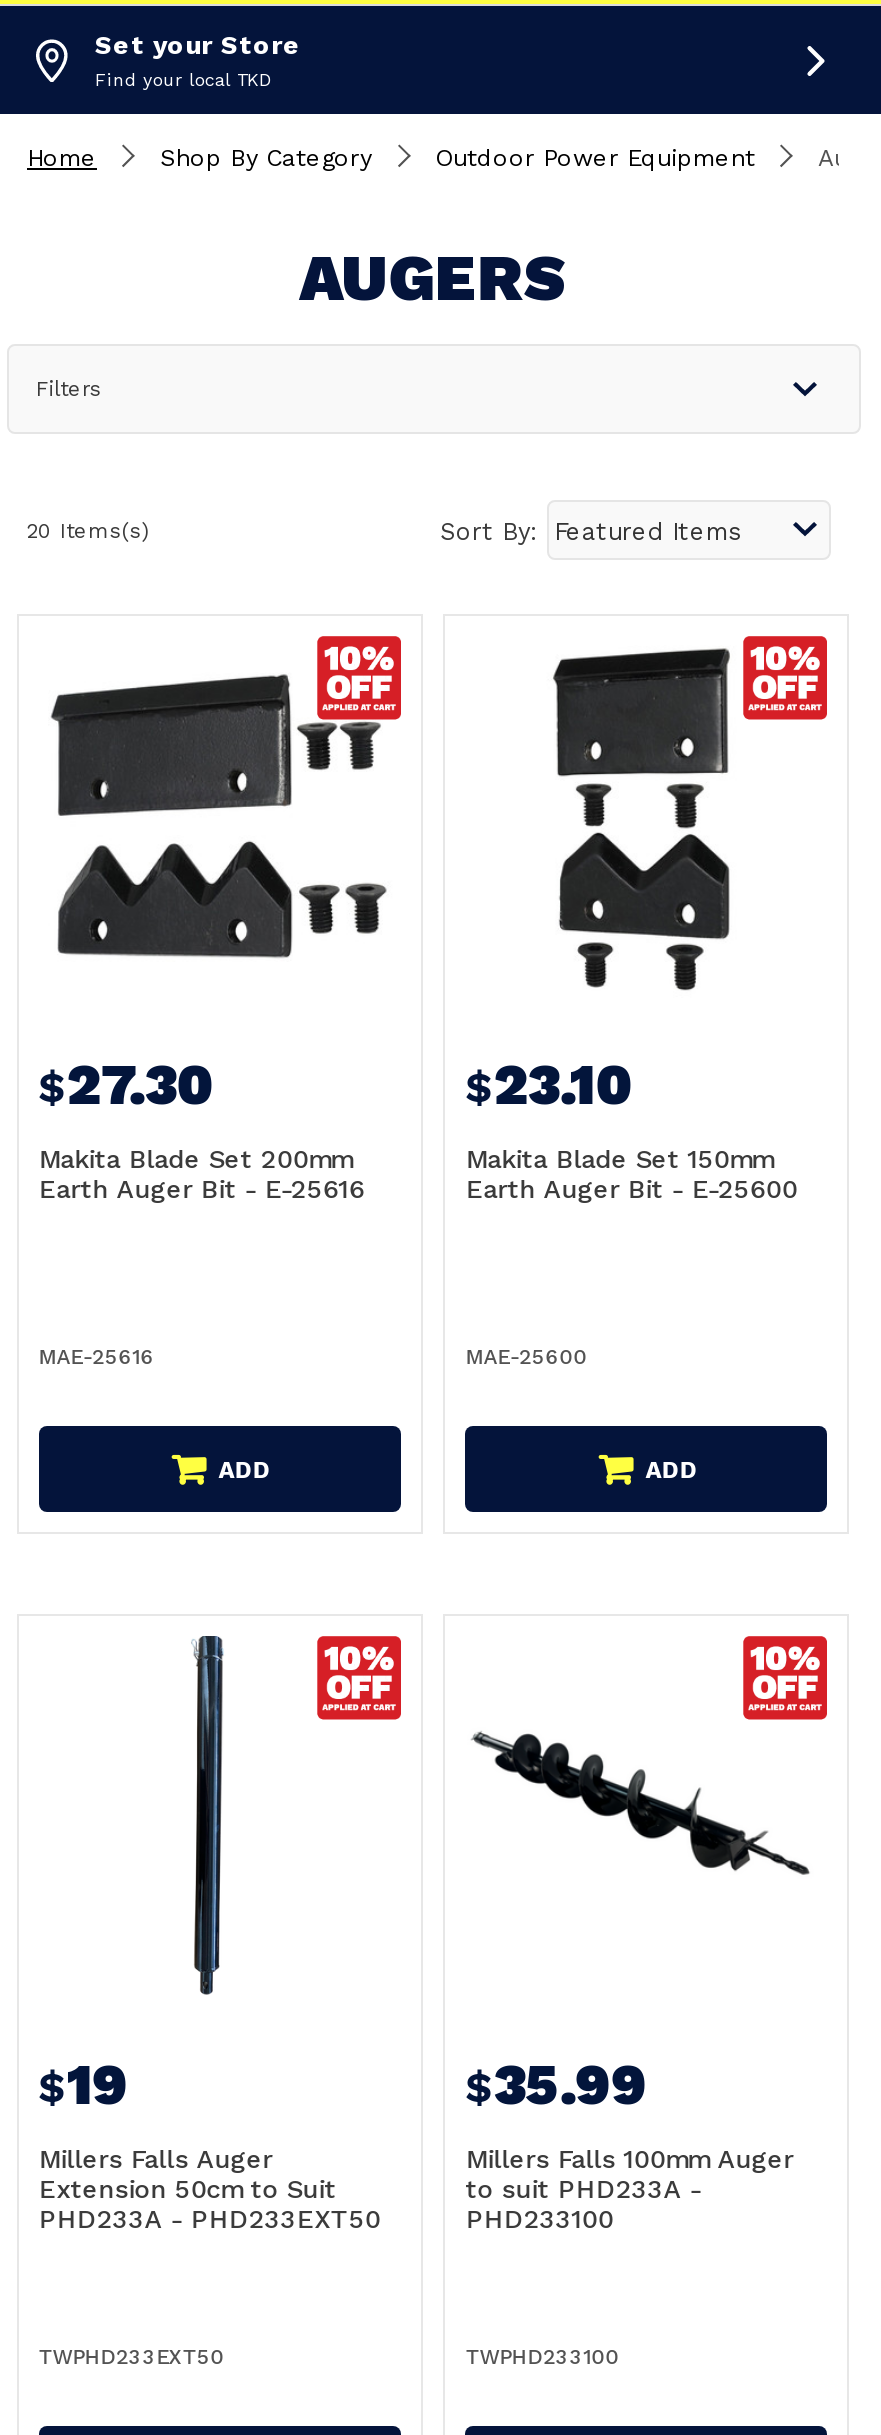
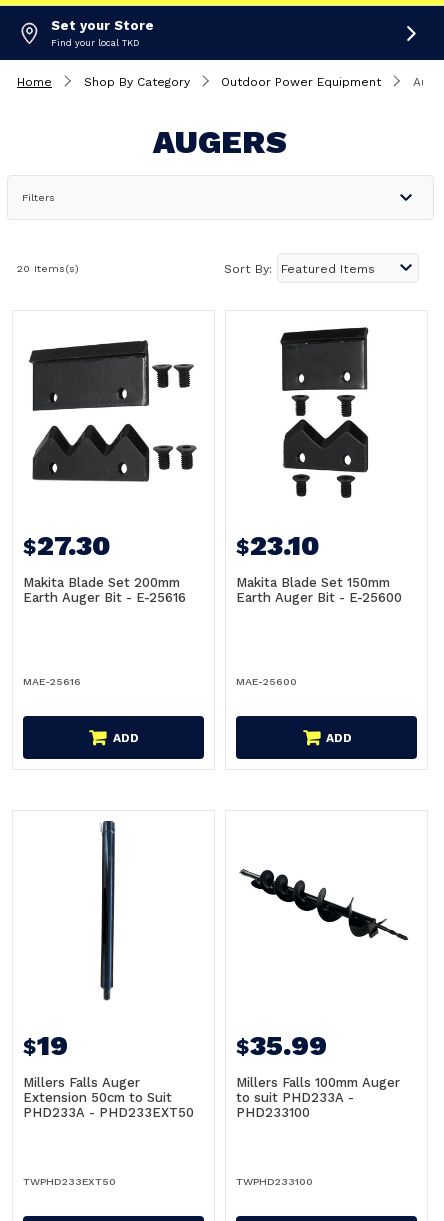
- [image]

- [image]

- [image]

- [image]
